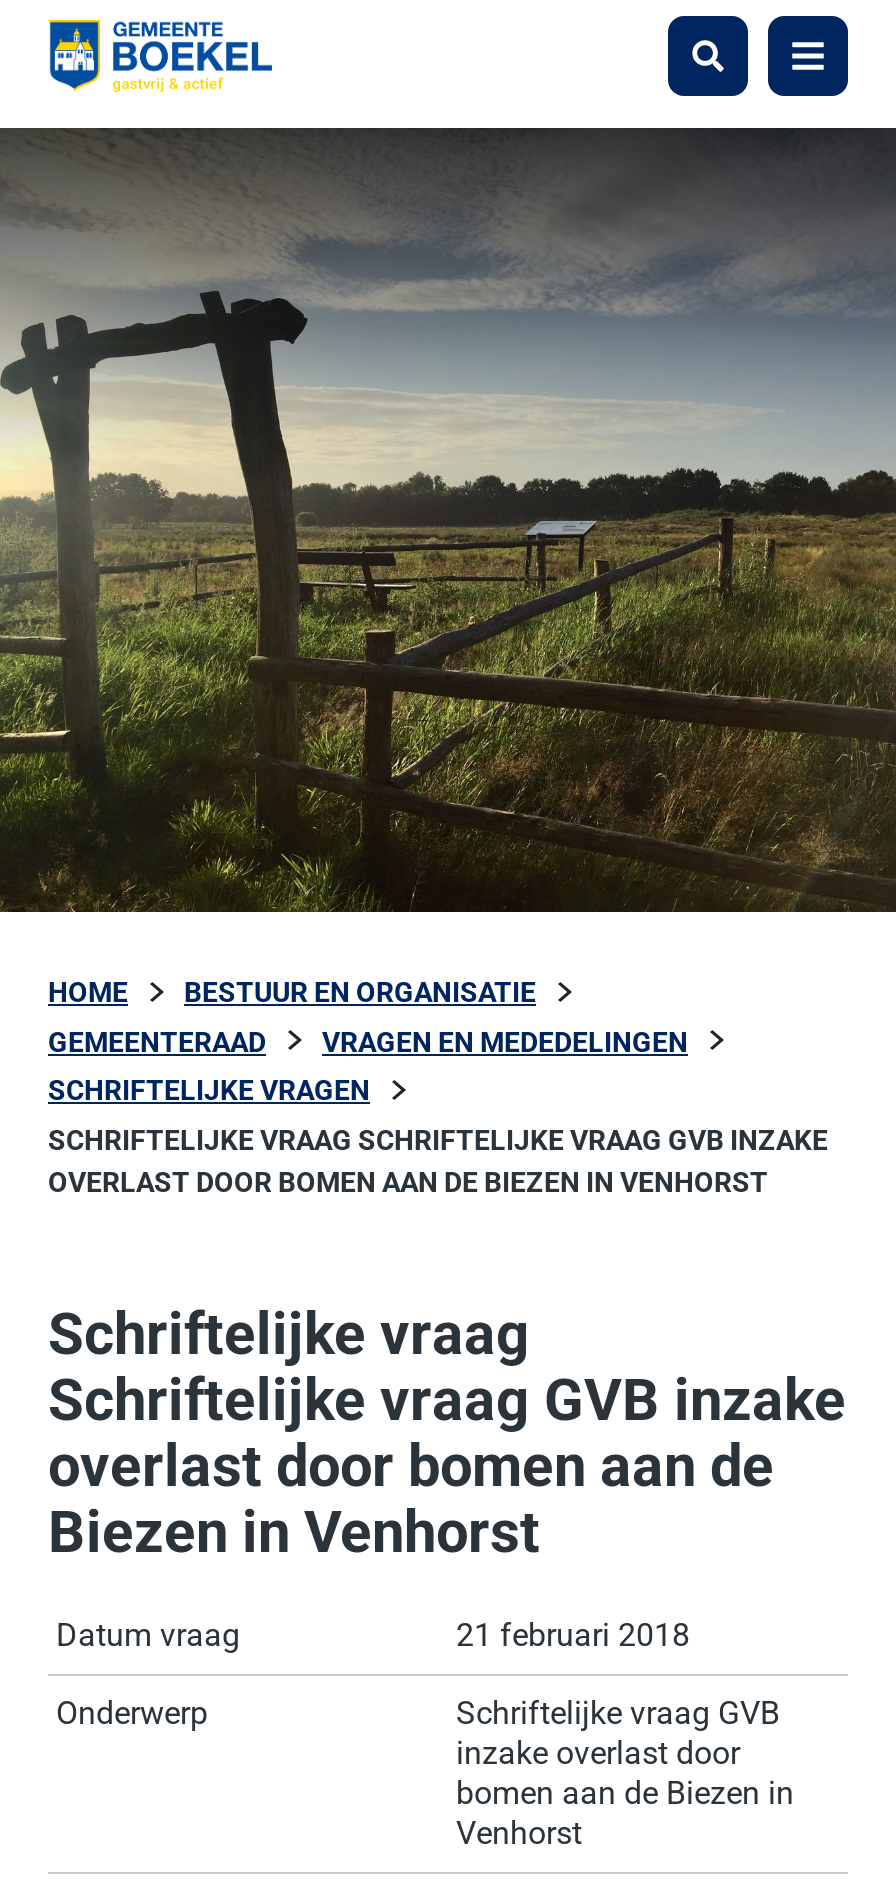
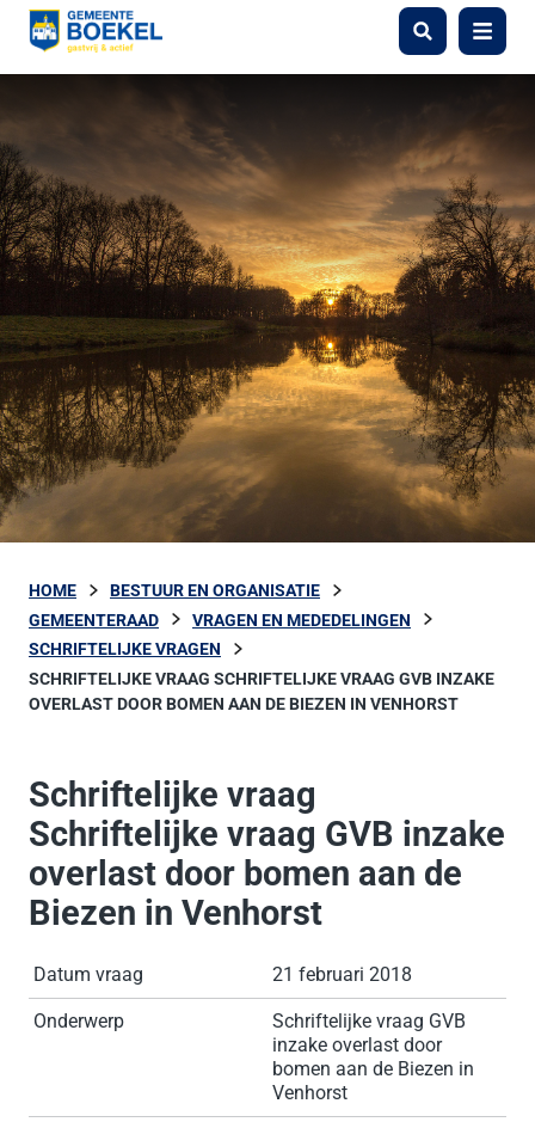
- [image]
+ [image]
